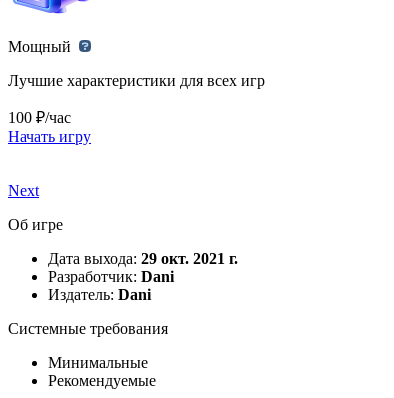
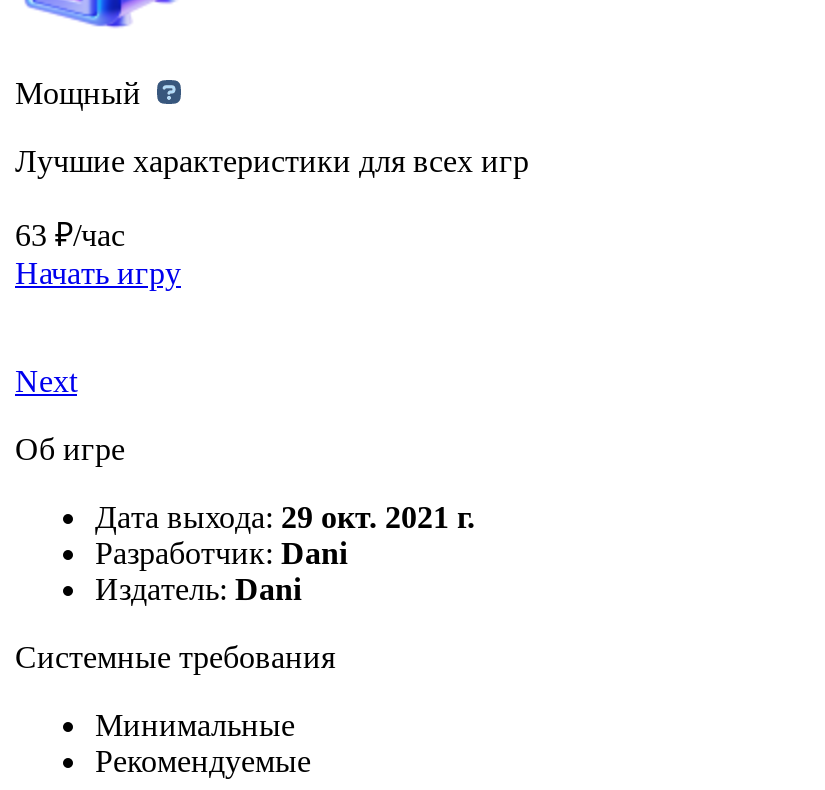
- 100 ₽/час
+ 63 ₽/час
